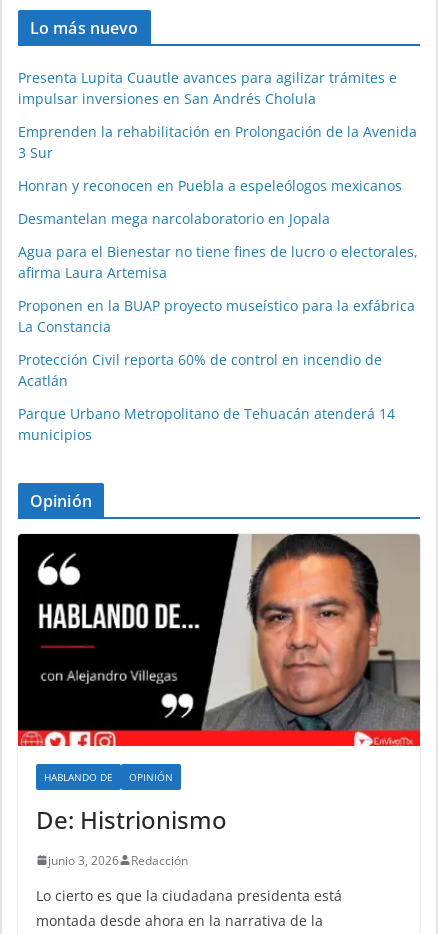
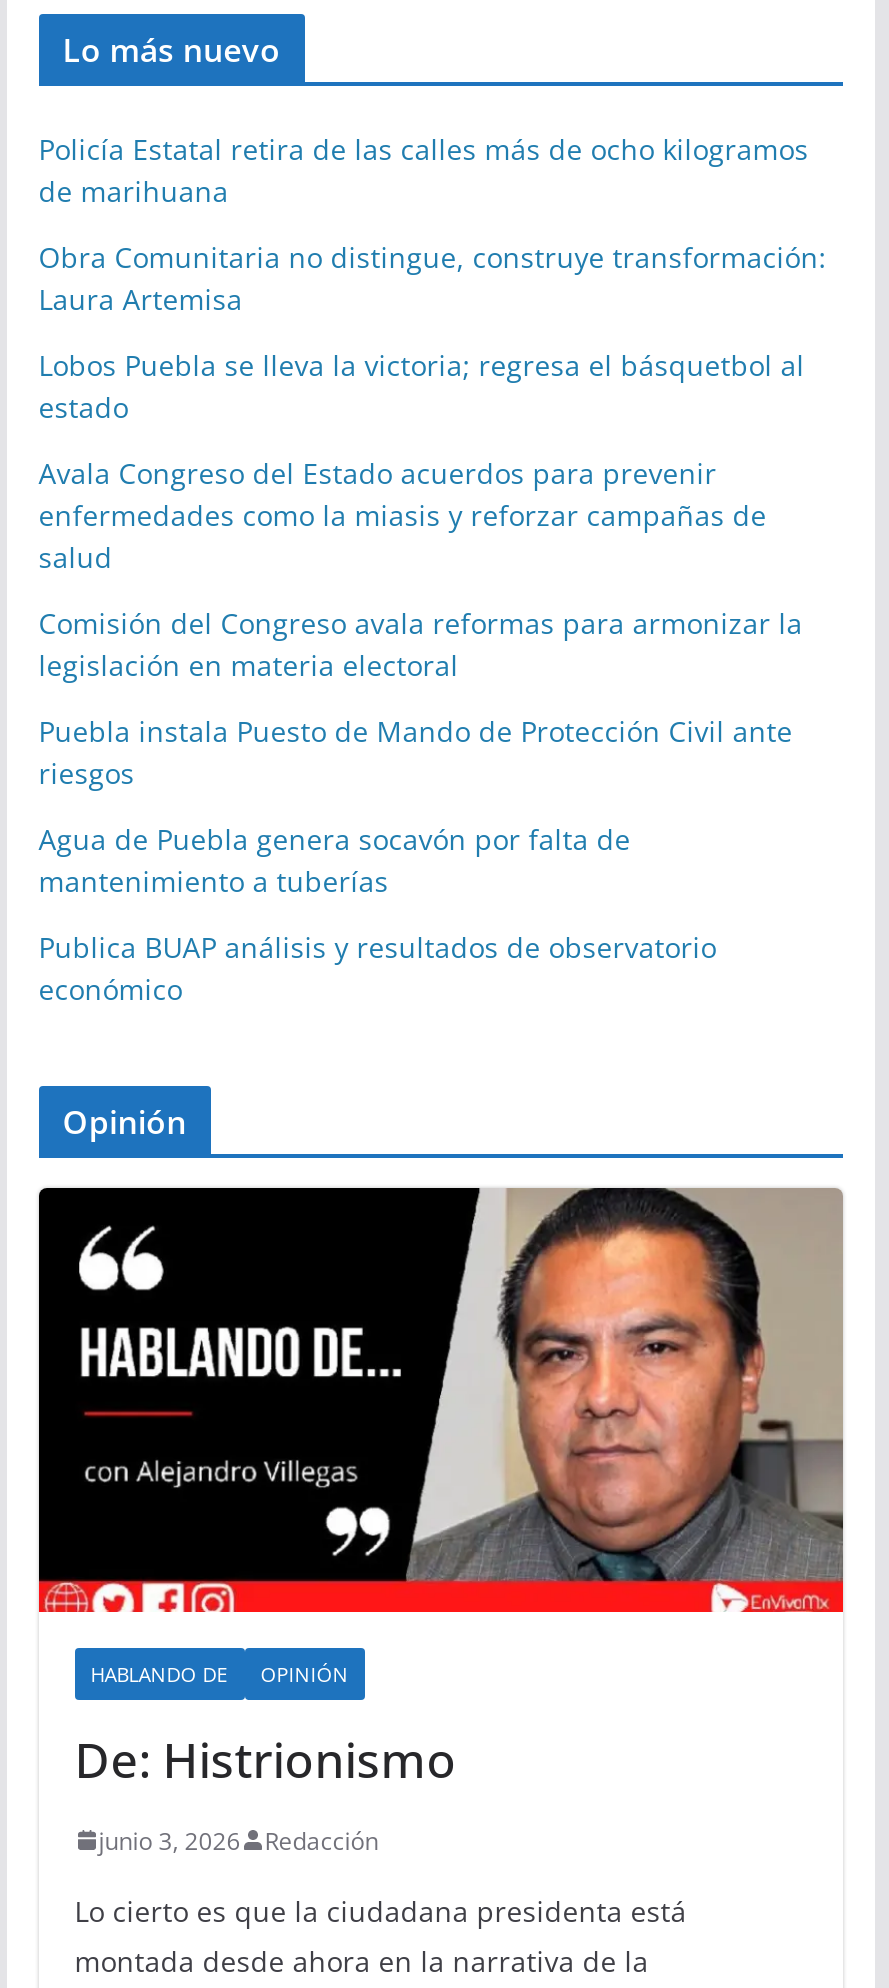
- Presenta Lupita Cuautle avances para agilizar trámites e
- impulsar inversiones en San Andrés Cholula
+ Policía Estatal retira de las calles más de ocho kilogramos
+ de marihuana

- Emprenden la rehabilitación en Prolongación de la Avenida
- 3 Sur
+ Obra Comunitaria no distingue, construye transformación:
+ Laura Artemisa

- Honran y reconocen en Puebla a espeleólogos mexicanos
+ Lobos Puebla se lleva la victoria; regresa el básquetbol al
+ estado

- Desmantelan mega narcolaboratorio en Jopala
+ Avala Congreso del Estado acuerdos para prevenir
+ enfermedades como la miasis y reforzar campañas de
+ salud

- Agua para el Bienestar no tiene fines de lucro o electorales,
- afirma Laura Artemisa
+ Comisión del Congreso avala reformas para armonizar la
+ legislación en materia electoral

- Proponen en la BUAP proyecto museístico para la exfábrica
- La Constancia
+ Puebla instala Puesto de Mando de Protección Civil ante
+ riesgos

- Protección Civil reporta 60% de control en incendio de
- Acatlán
+ Agua de Puebla genera socavón por falta de
+ mantenimiento a tuberías

- Parque Urbano Metropolitano de Tehuacán atenderá 14
- municipios
+ Publica BUAP análisis y resultados de observatorio
+ económico
